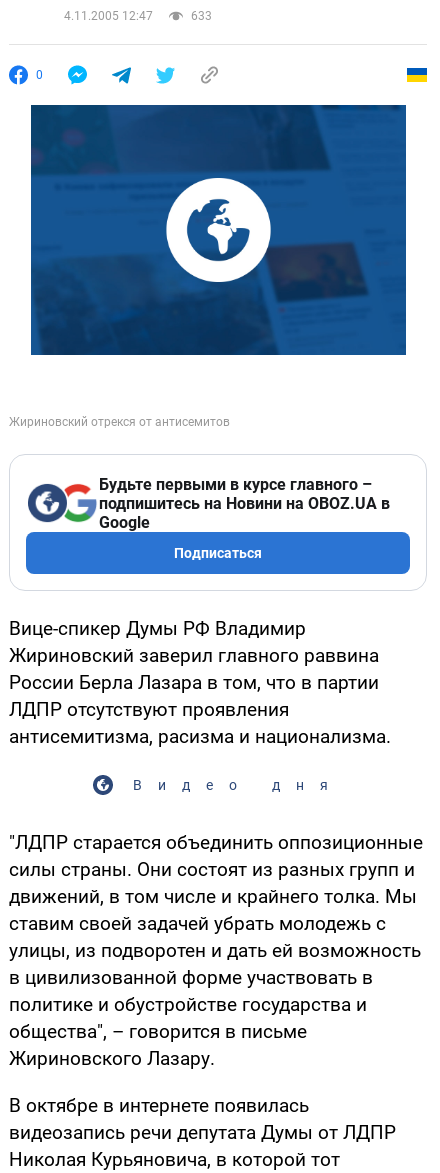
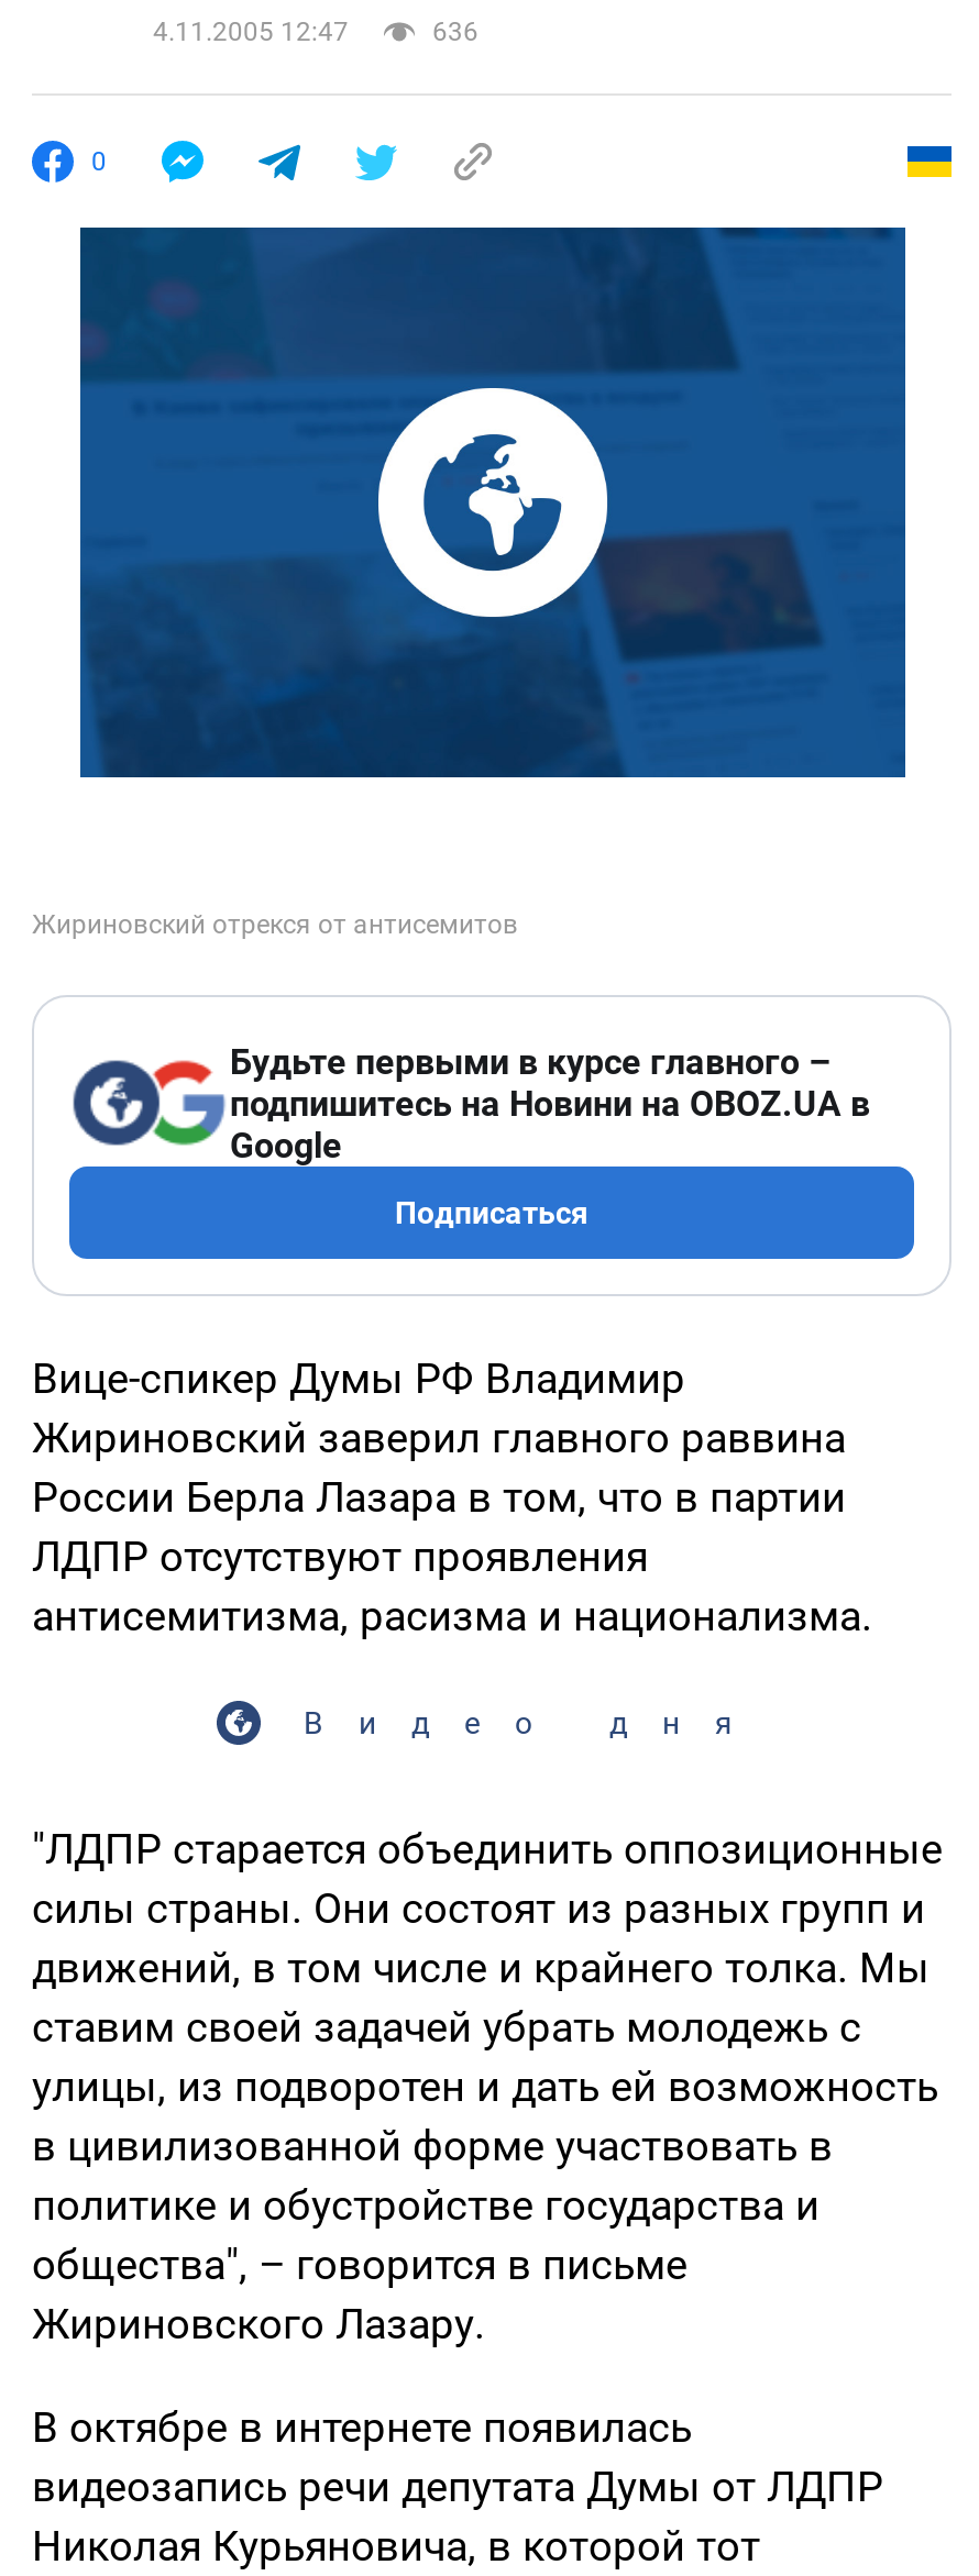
- 633
+ 636
